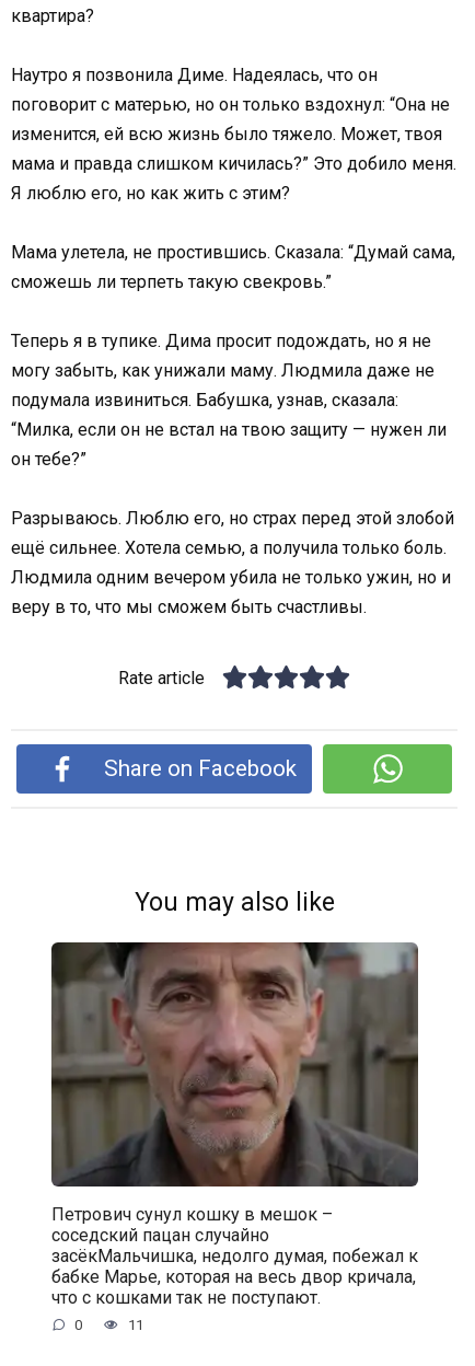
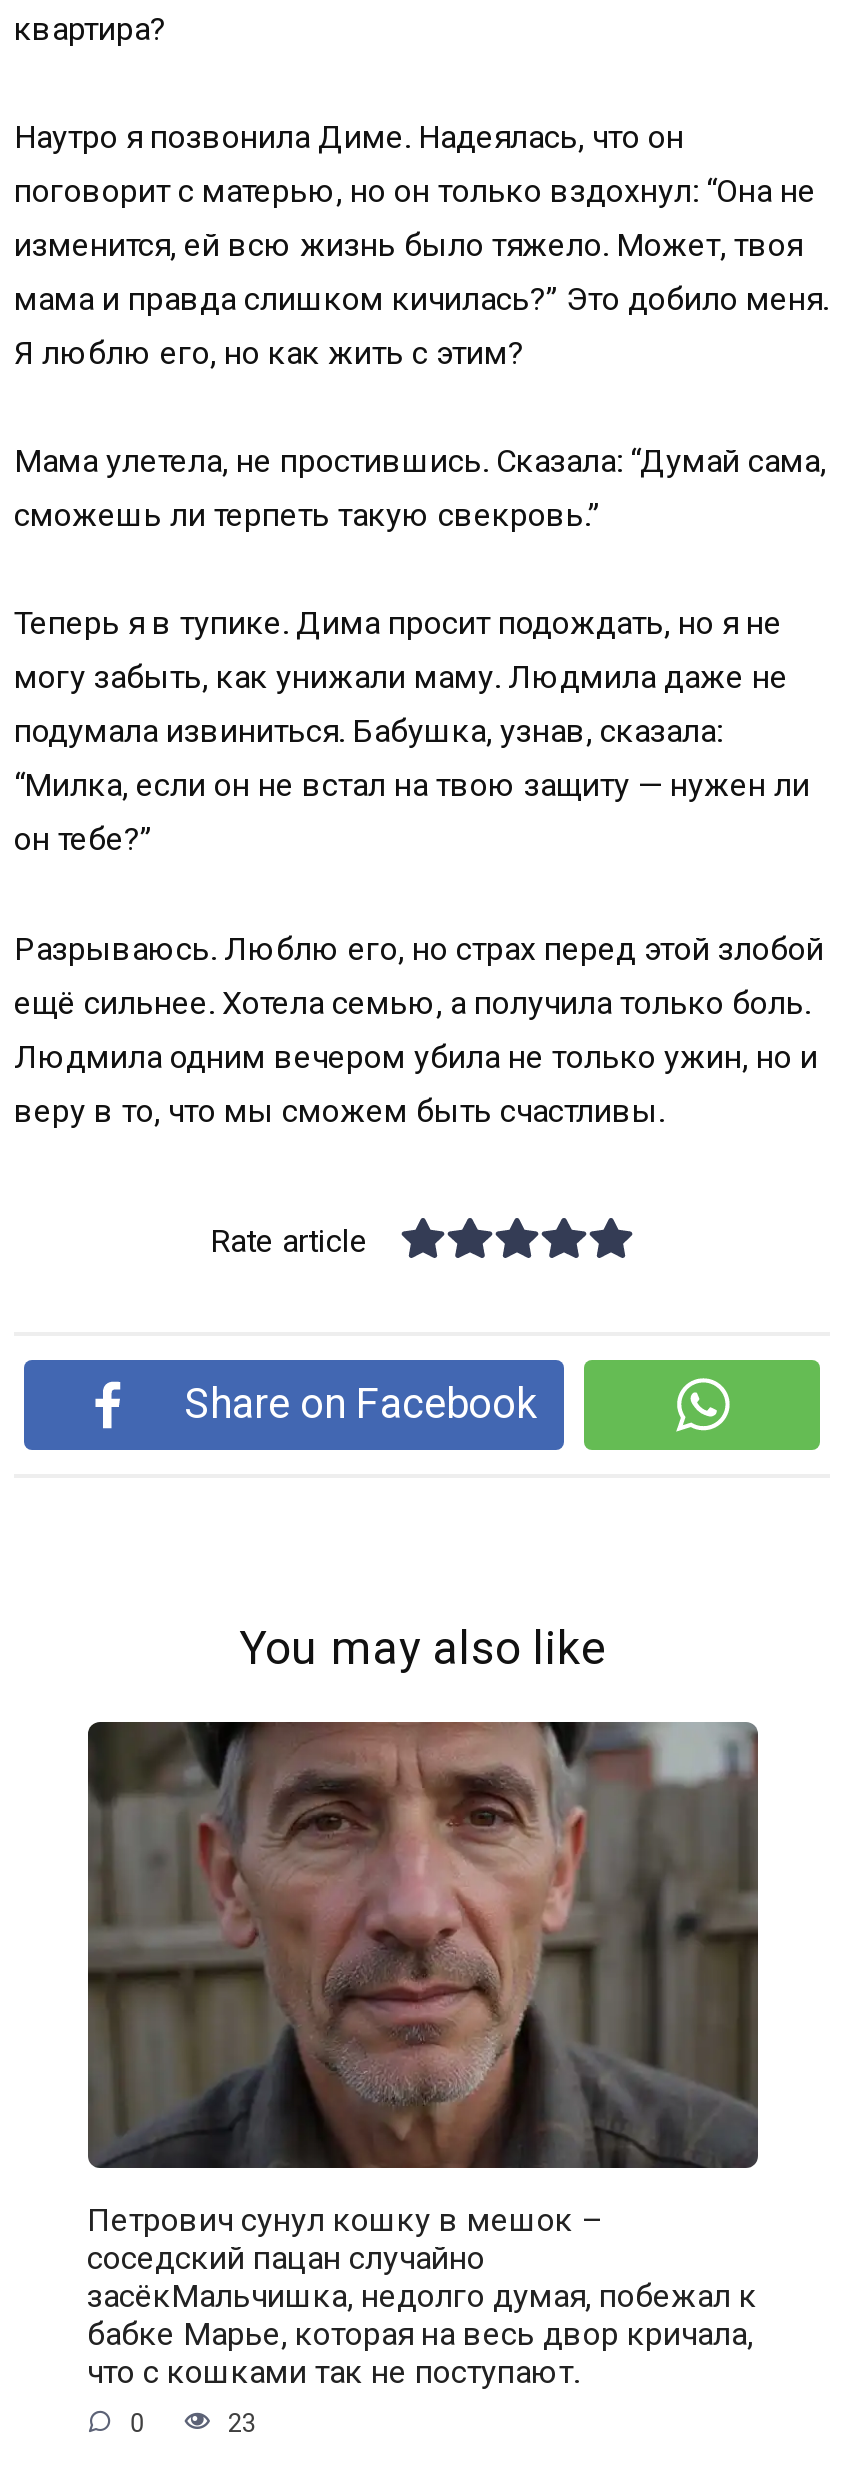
- 11
+ 23
